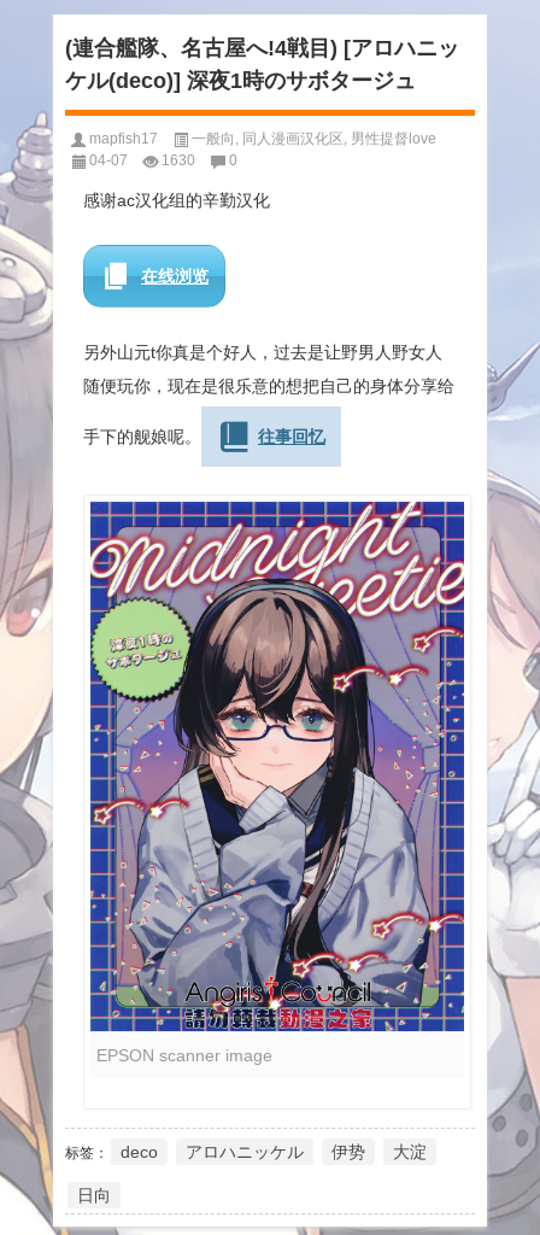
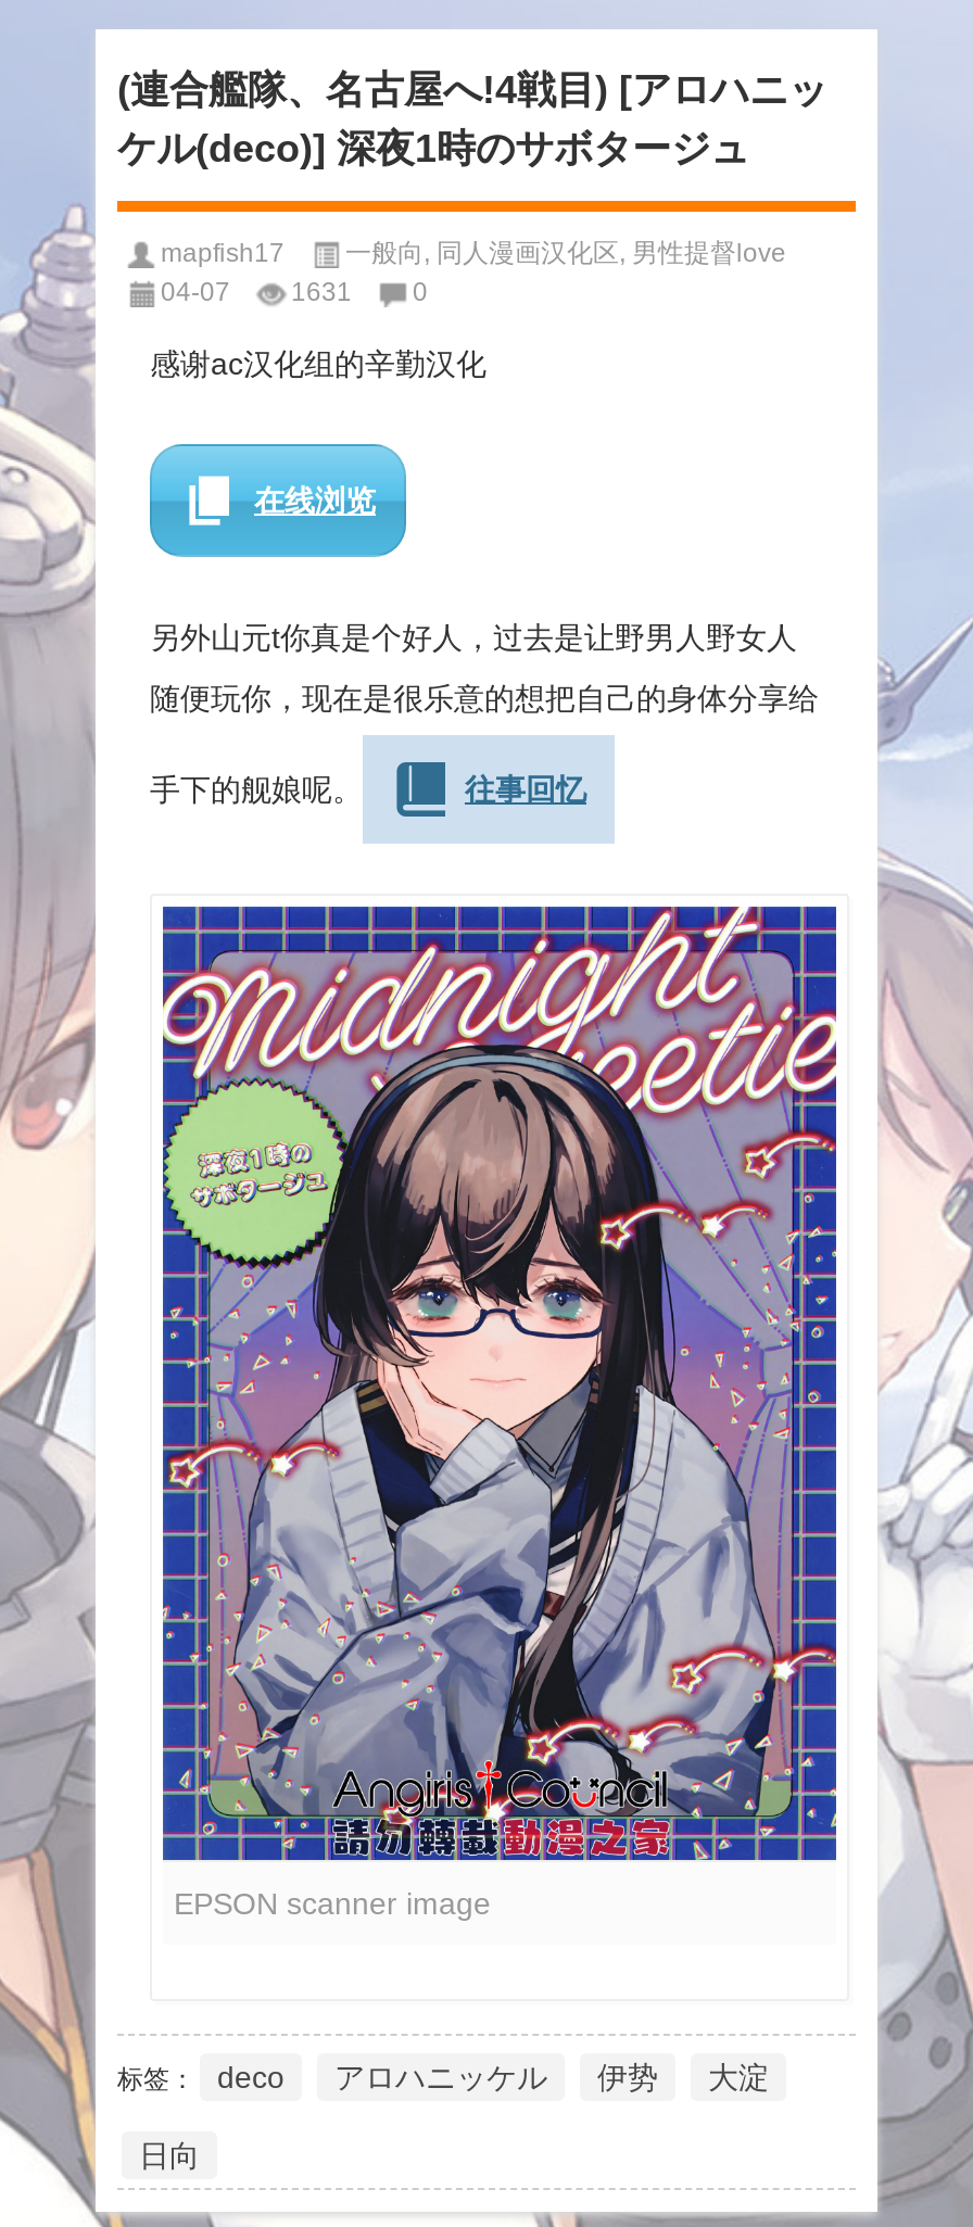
- 04-07 1630 0
+ 04-07 1631 0
